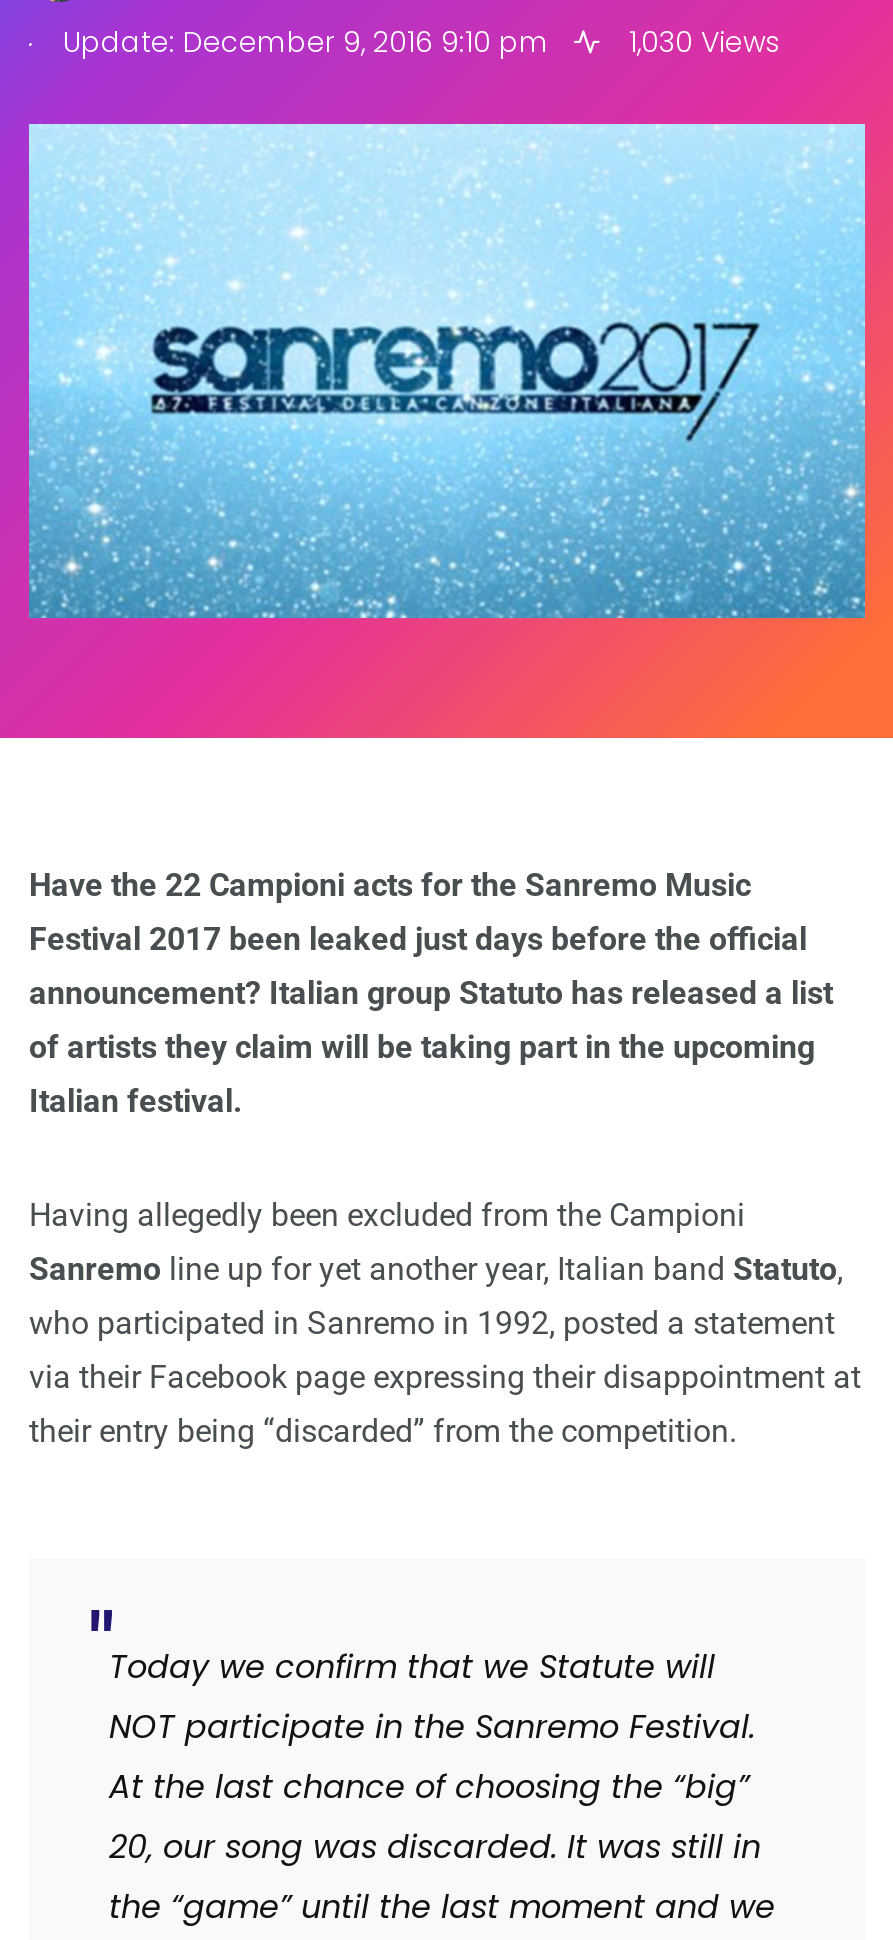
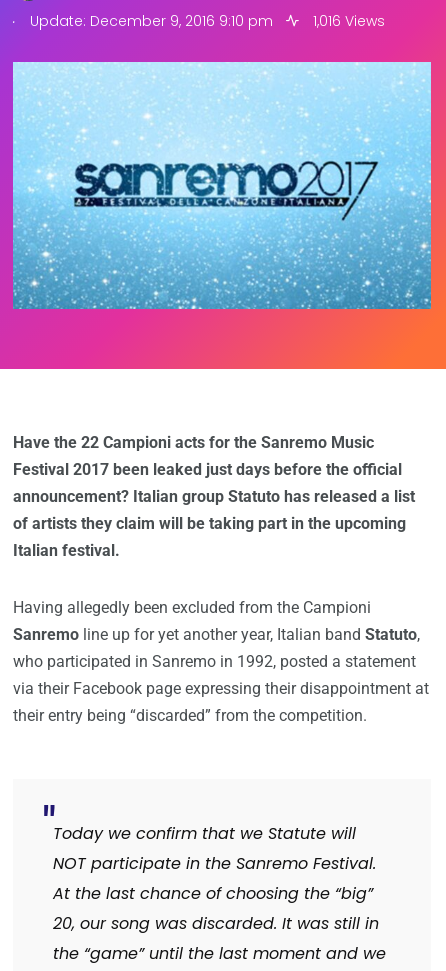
- . Update: December 9, 2016 9:10 pm 1,030 Views
+ . Update: December 9, 2016 9:10 pm 1,016 Views
